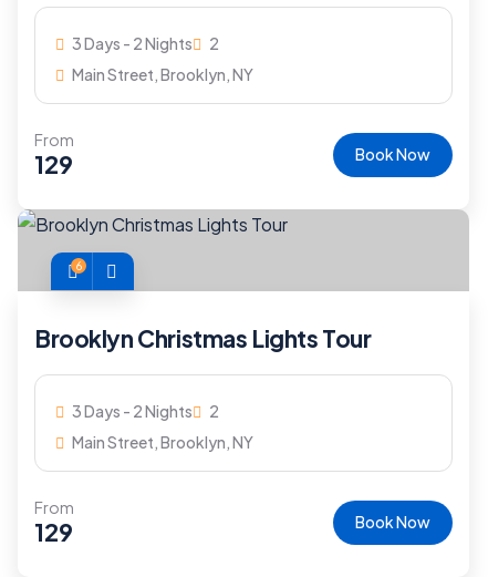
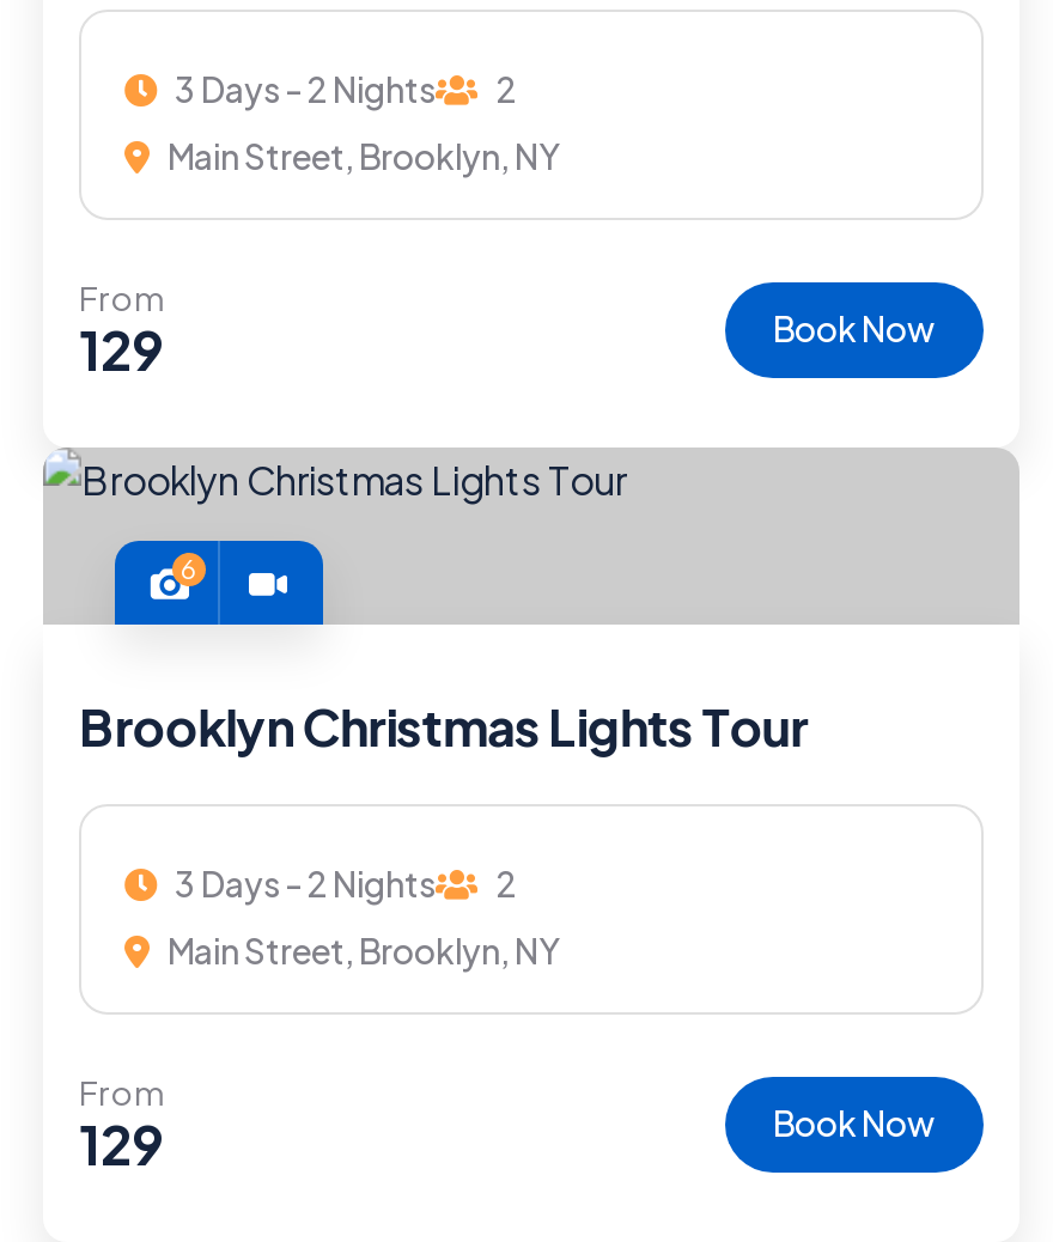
- [image]
+ [image]
